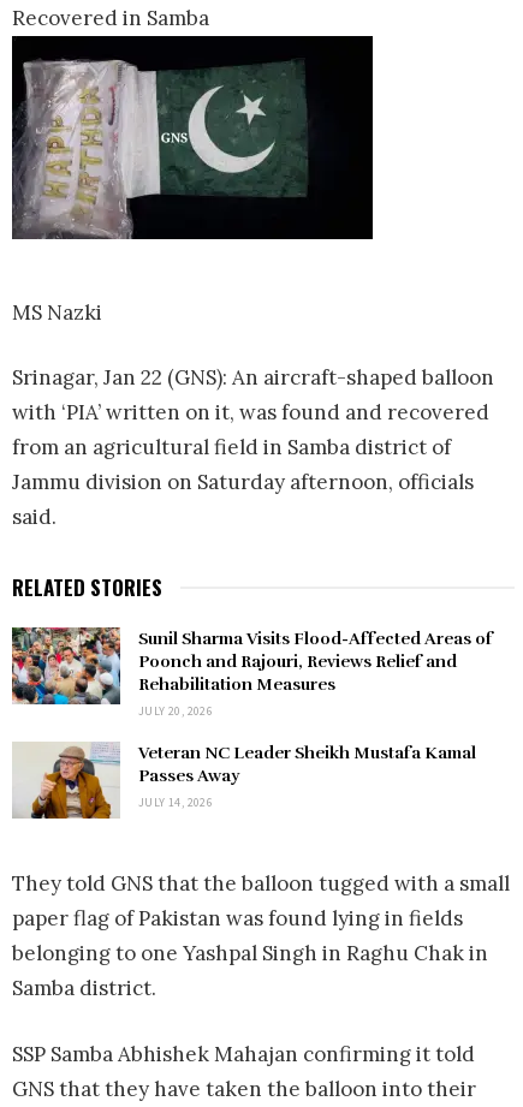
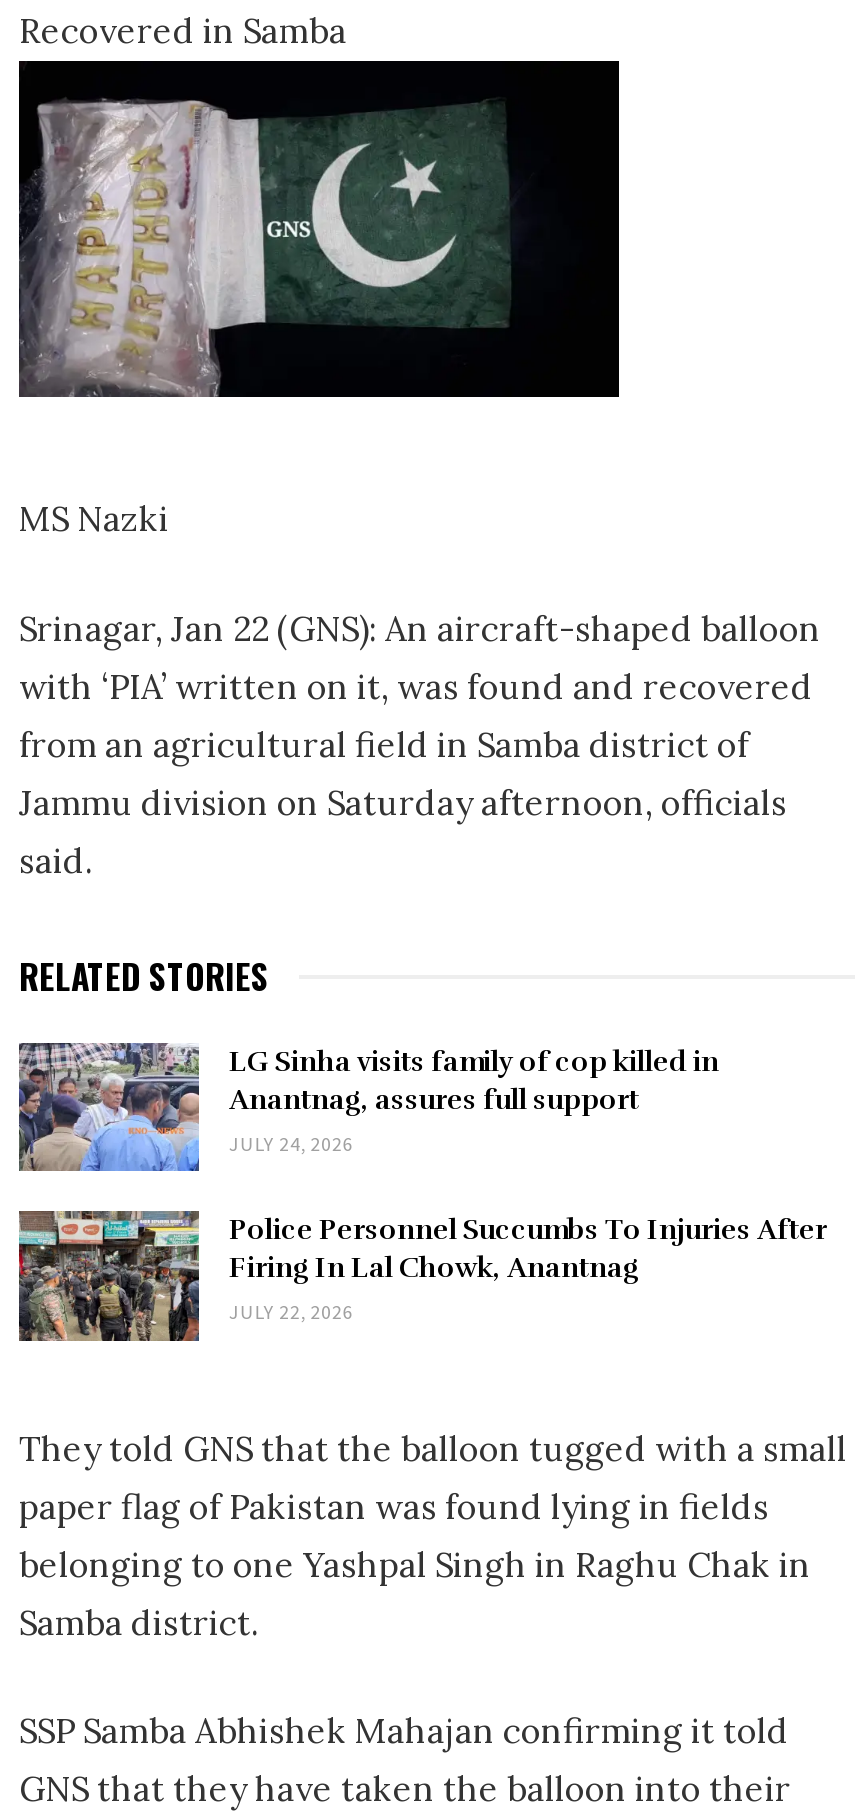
- [image]
- Sunil Sharma Visits Flood-Affected Areas of
- Poonch and Rajouri, Reviews Relief and
- Rehabilitation Measures
- JULY 20, 2026
+ [image]
+ LG Sinha visits family of cop killed in
+ Anantnag, assures full support
+ JULY 24, 2026

- [image]
- Veteran NC Leader Sheikh Mustafa Kamal
- Passes Away
- JULY 14, 2026
+ [image]
+ Police Personnel Succumbs To Injuries After
+ Firing In Lal Chowk, Anantnag
+ JULY 22, 2026
